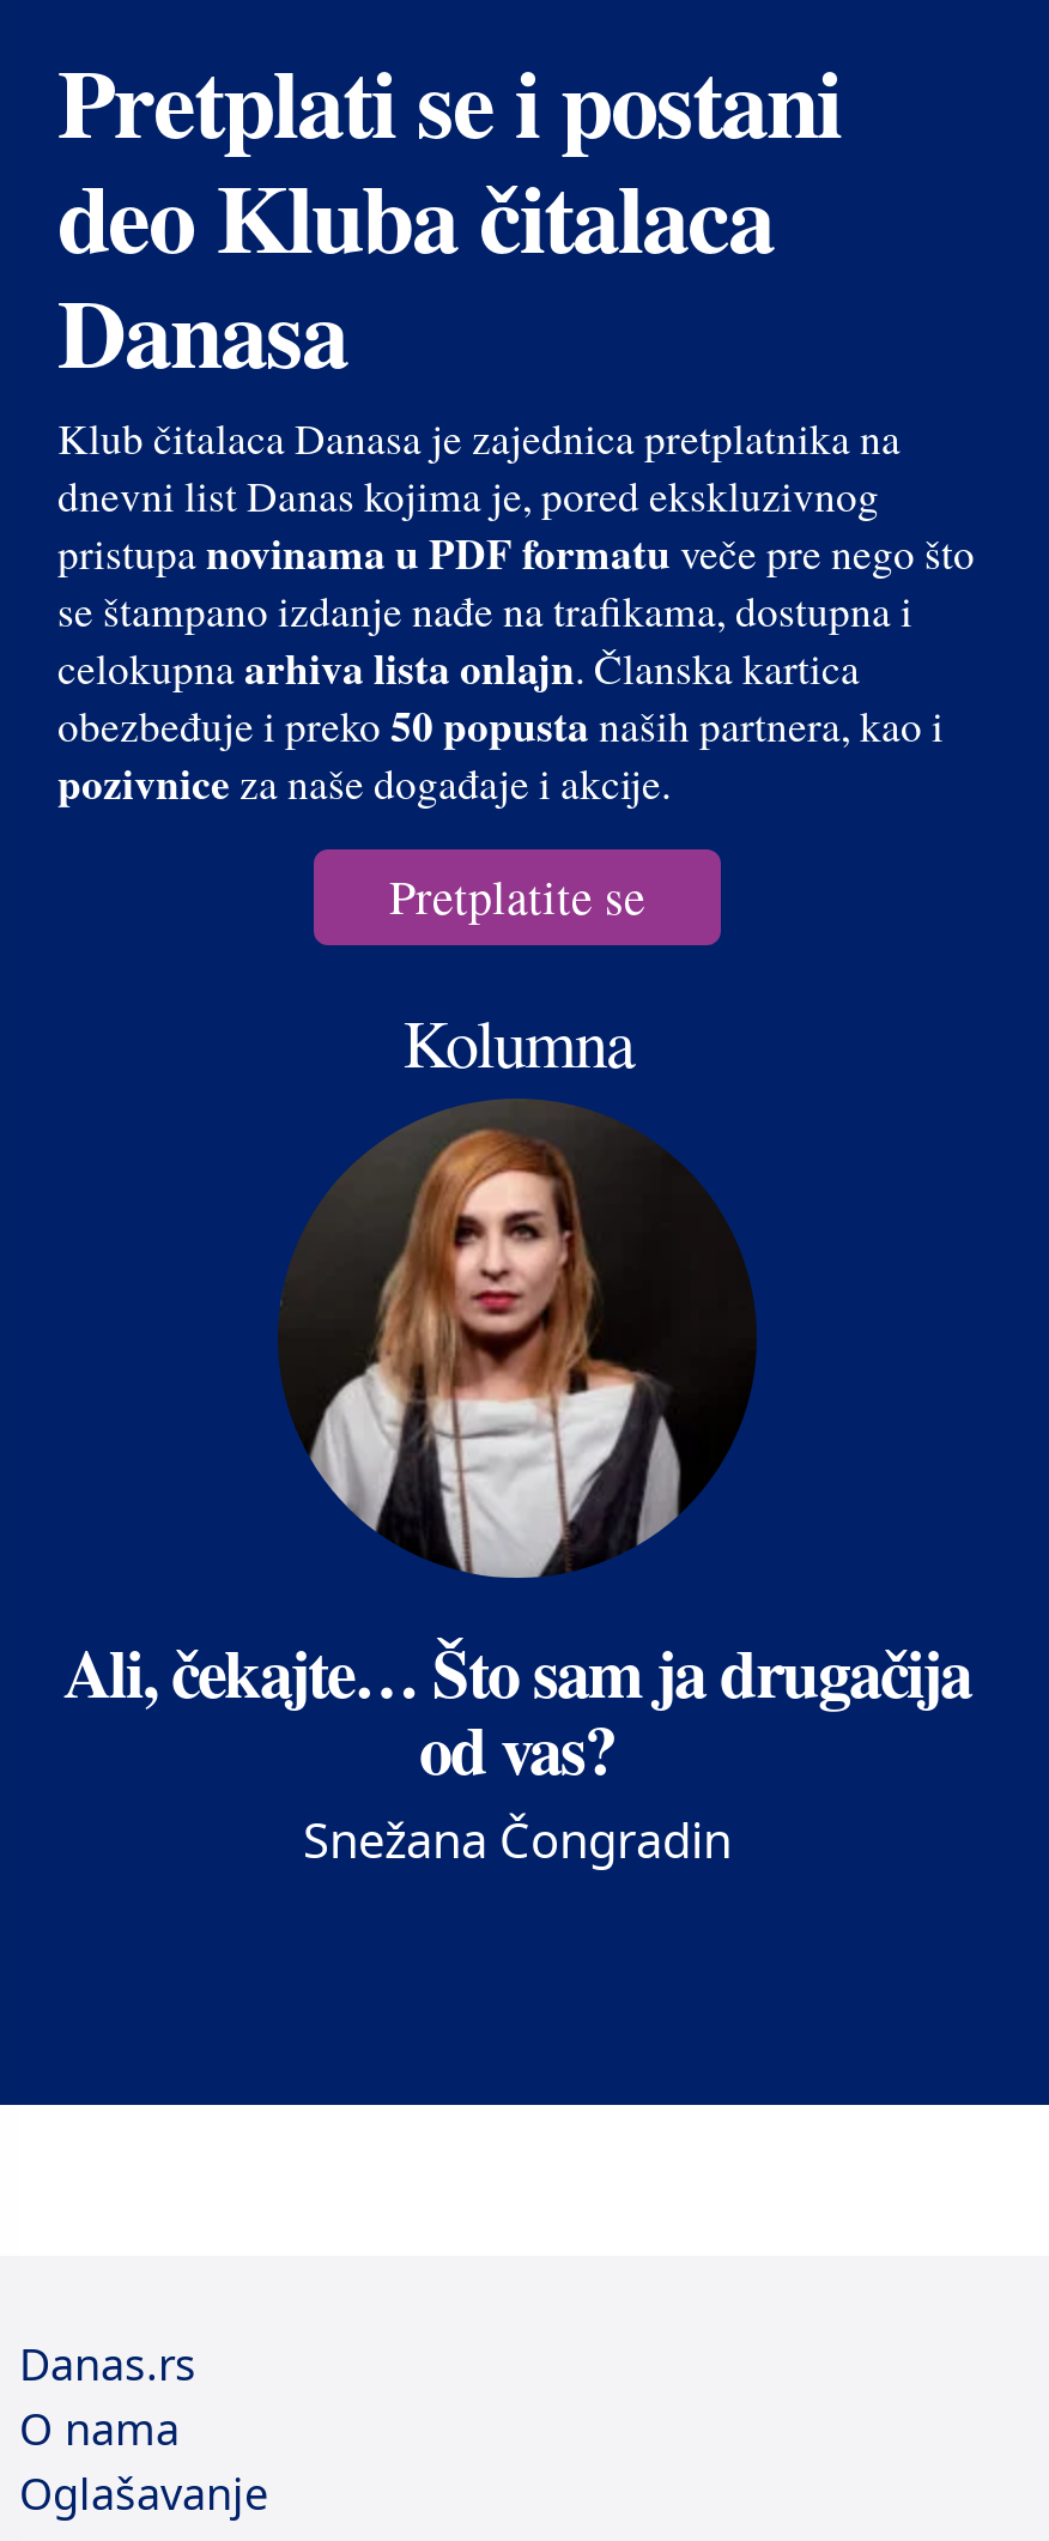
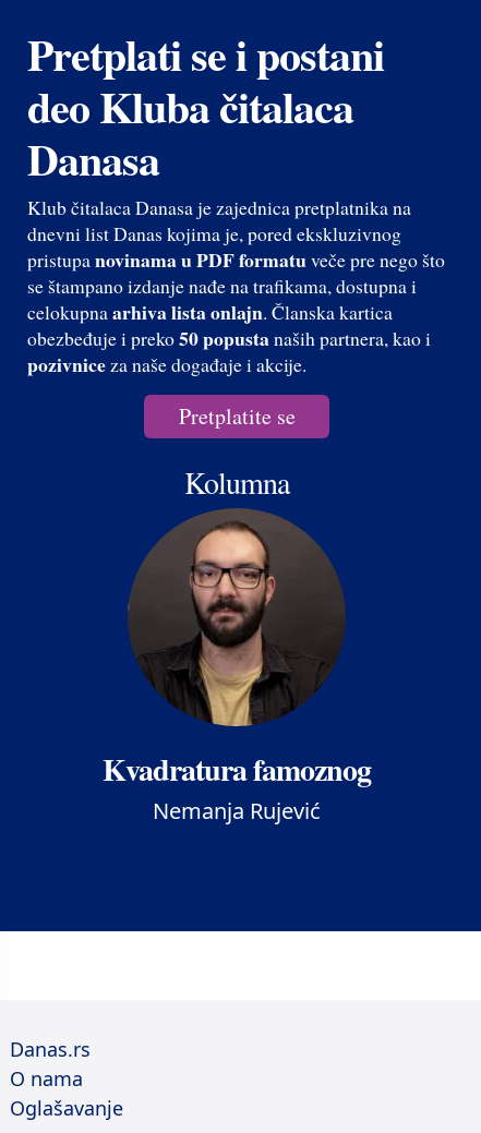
- [image]
- Ali, čekajte… Što sam ja drugačija
- od vas?
- Snežana Čongradin
+ [image]
+ Kvadratura famoznog
+ Nemanja Rujević
